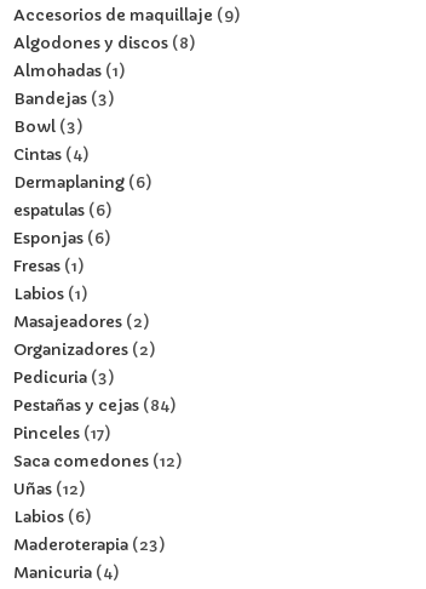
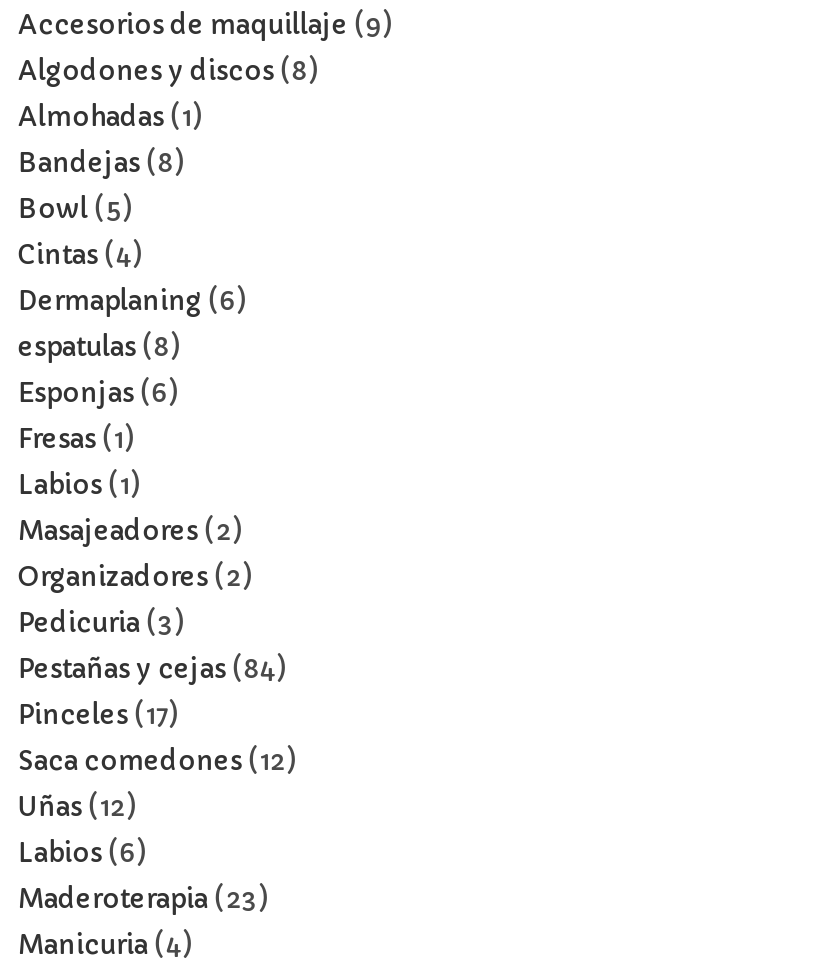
- Bandejas 3
+ Bandejas 8

- Bowl 3
+ Bowl 5

- espatulas 6
+ espatulas 8
